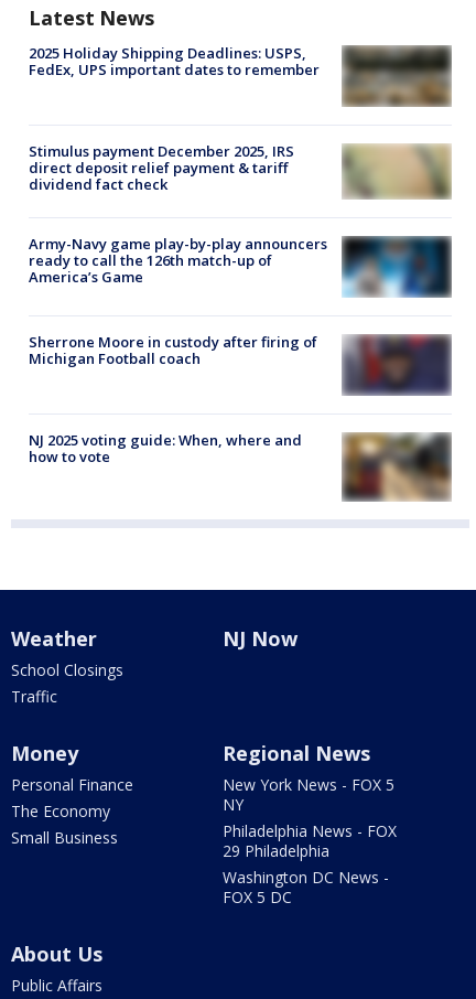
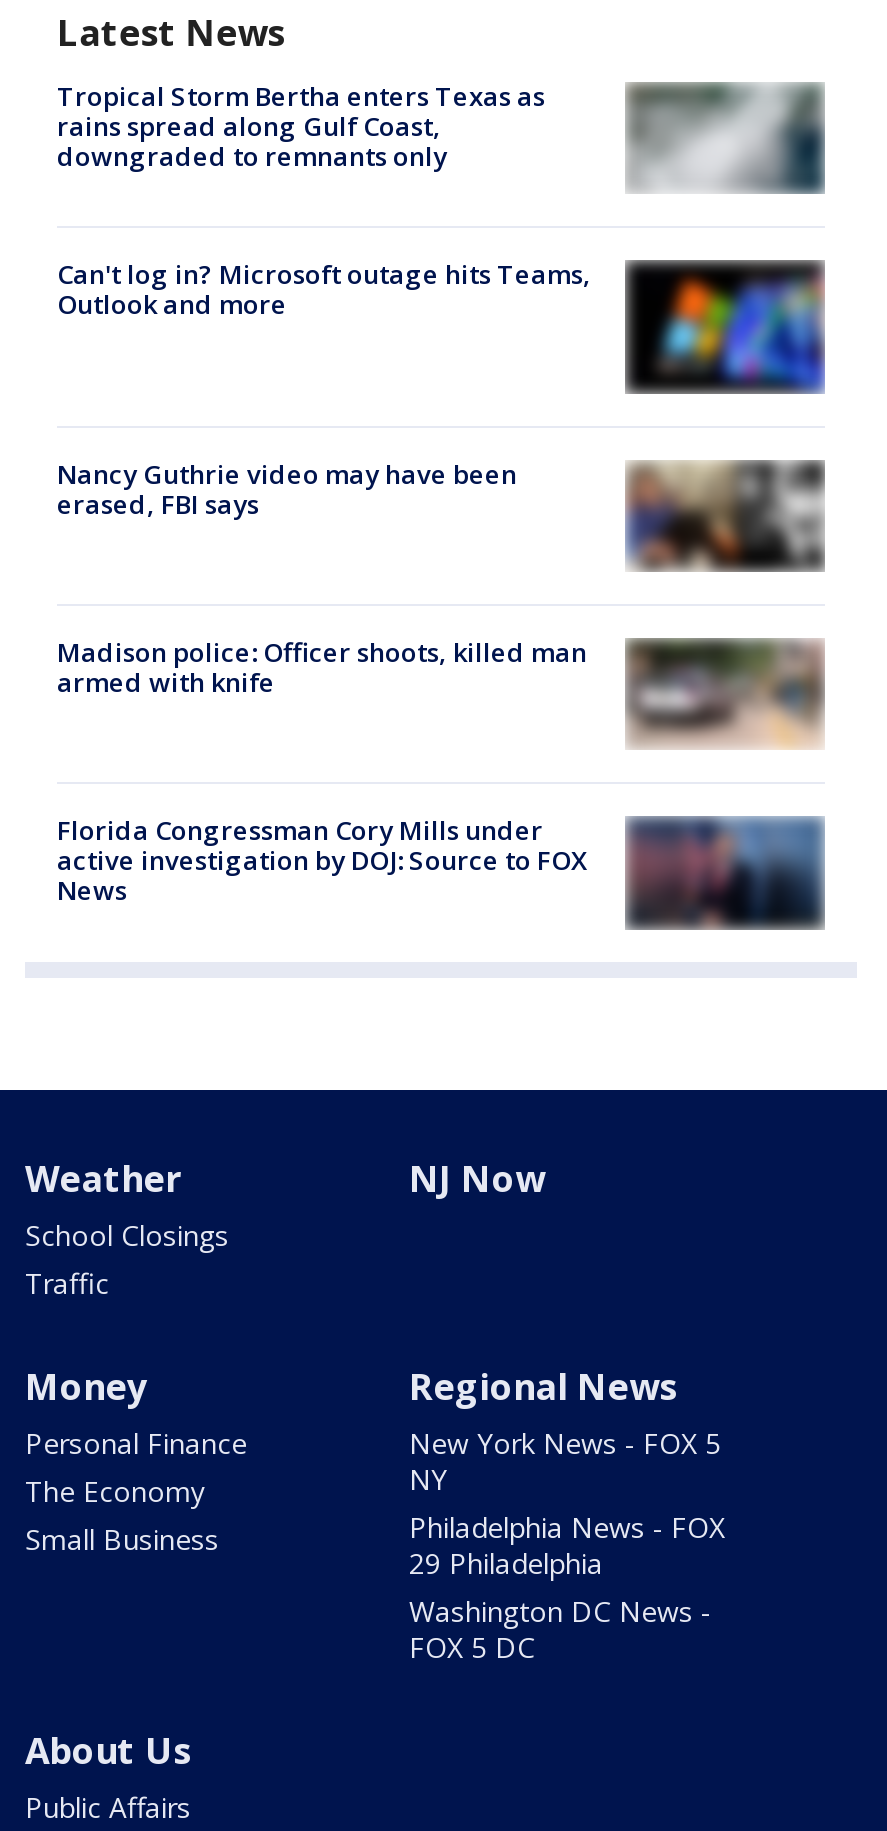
- 2025 Holiday Shipping Deadlines: USPS,
- FedEx, UPS important dates to remember
+ Tropical Storm Bertha enters Texas as
+ rains spread along Gulf Coast,
+ downgraded to remnants only

- [image]
+ [image]

- Stimulus payment December 2025, IRS
- direct deposit relief payment & tariff
- dividend fact check
+ Can't log in? Microsoft outage hits Teams,
+ Outlook and more

- [image]
+ [image]

- Army-Navy game play-by-play announcers
- ready to call the 126th match-up of
- America’s Game
+ Nancy Guthrie video may have been
+ erased, FBI says

- [image]
+ [image]

- [image]
- Sherrone Moore in custody after firing of
- Michigan Football coach
+ [image]
+ Madison police: Officer shoots, killed man
+ armed with knife

- [image]
- NJ 2025 voting guide: When, where and
- how to vote
+ [image]
+ Florida Congressman Cory Mills under
+ active investigation by DOJ: Source to FOX
+ News
